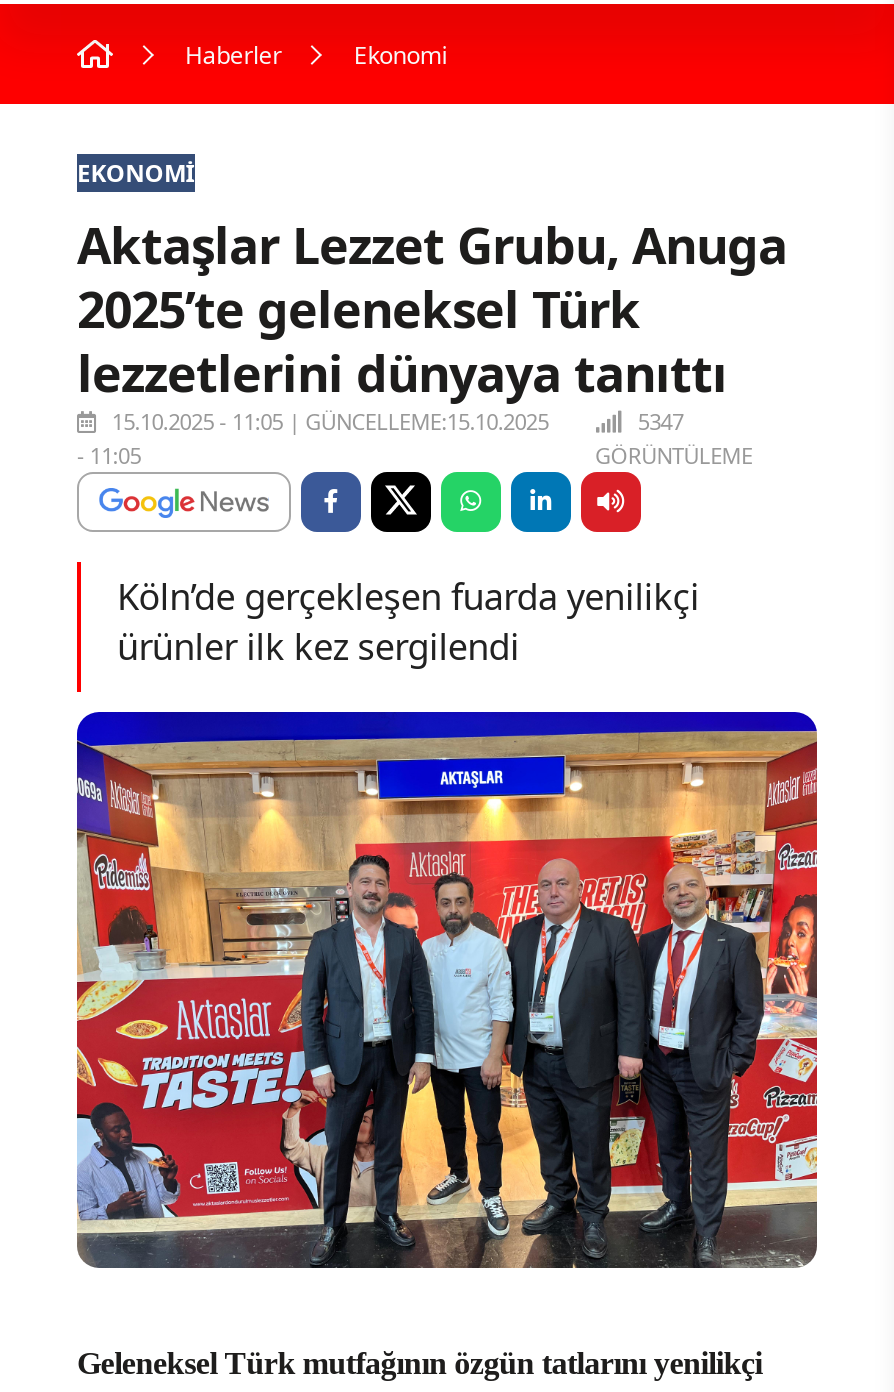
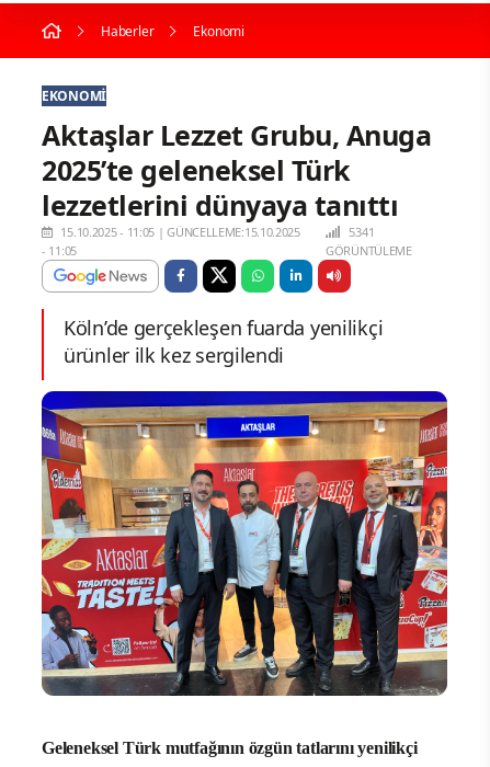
- 5347
+ 5341
